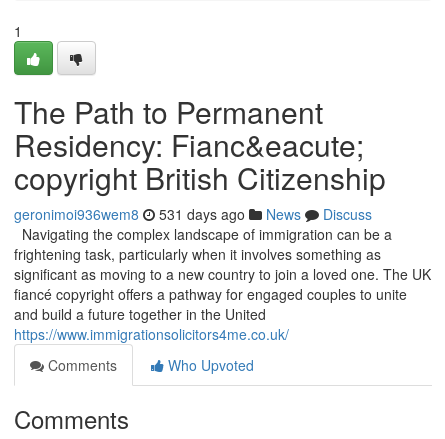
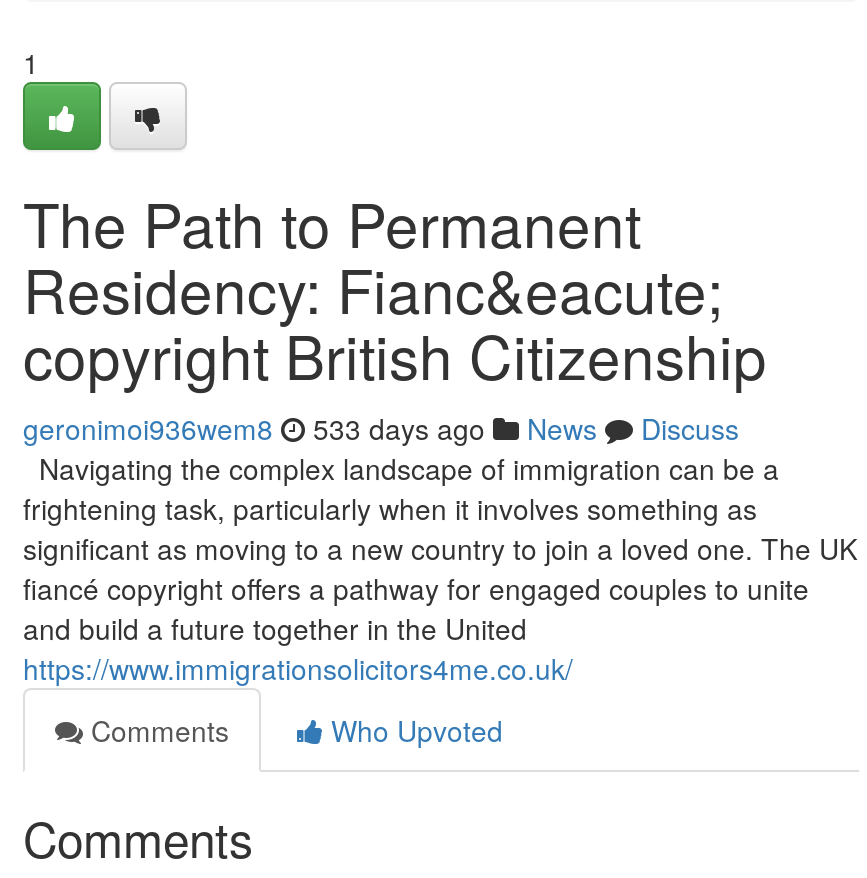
- geronimoi936wem8 531 days ago News Discuss
+ geronimoi936wem8 533 days ago News Discuss
